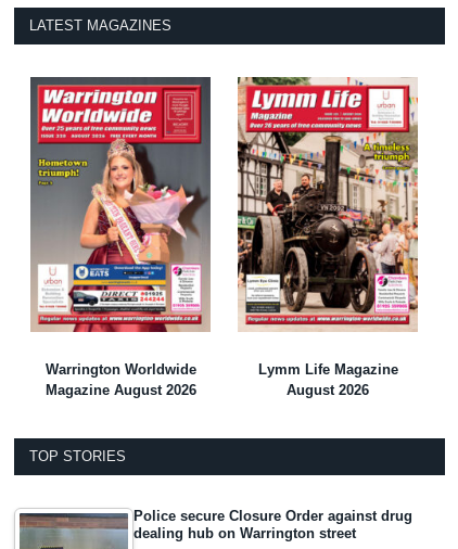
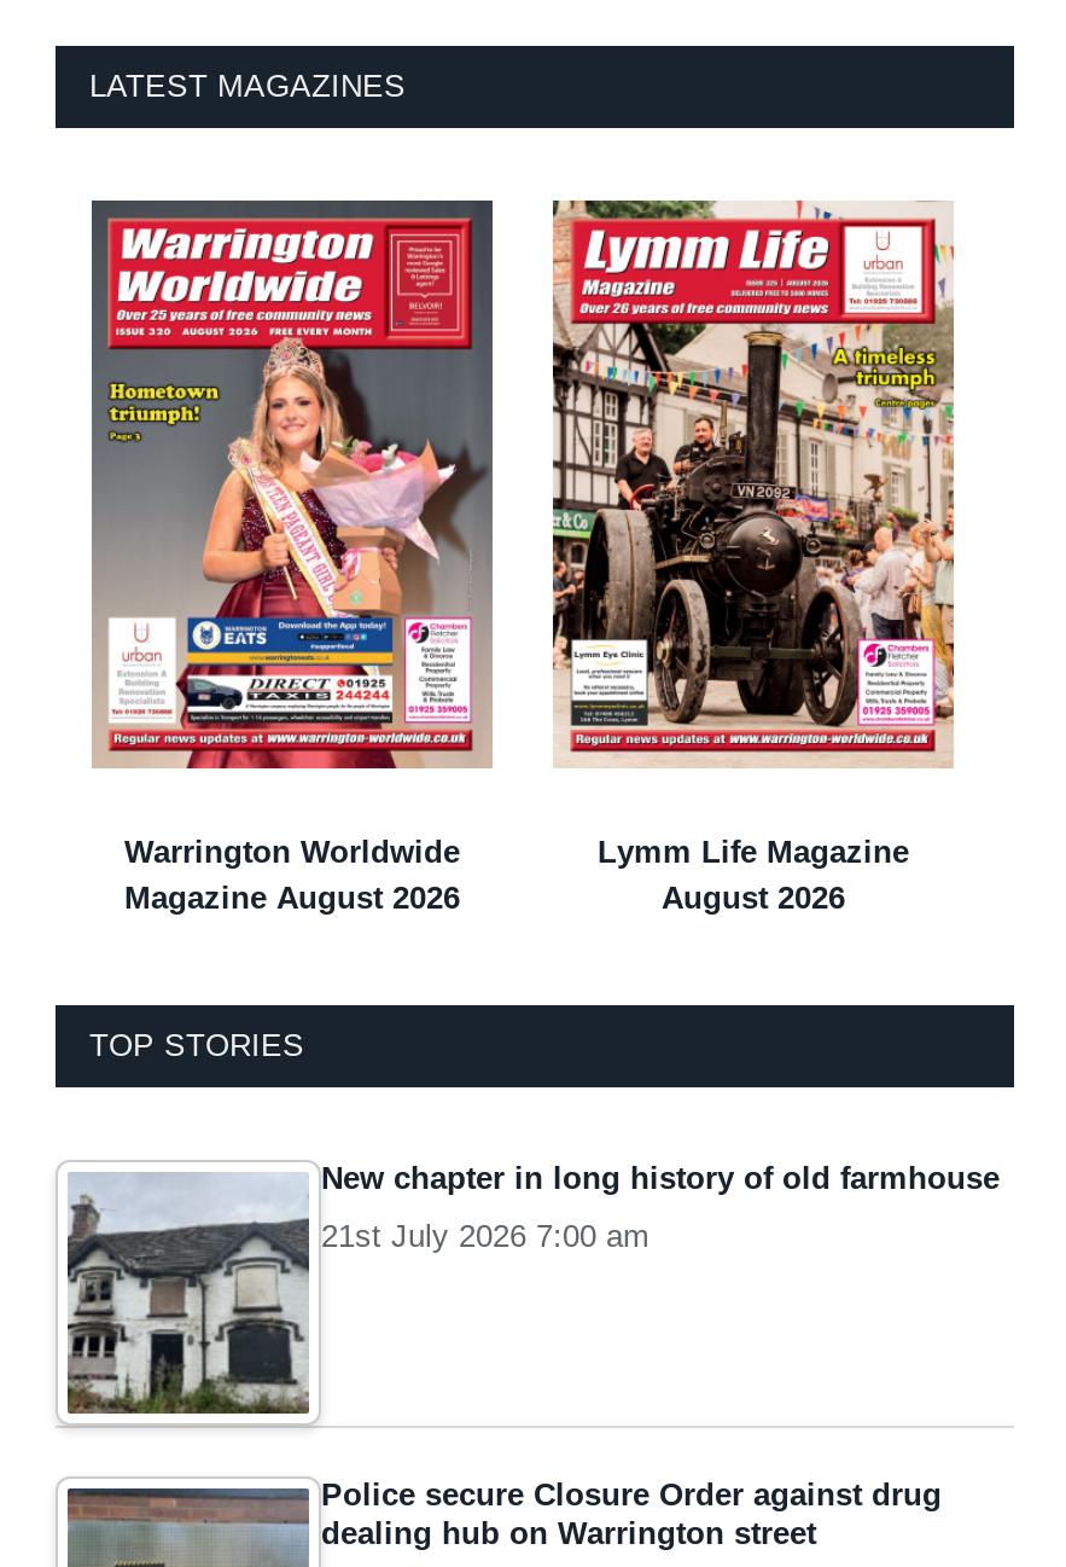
+ [image]
+ New chapter in long history of old farmhouse
+ 21st July 2026 7:00 am
